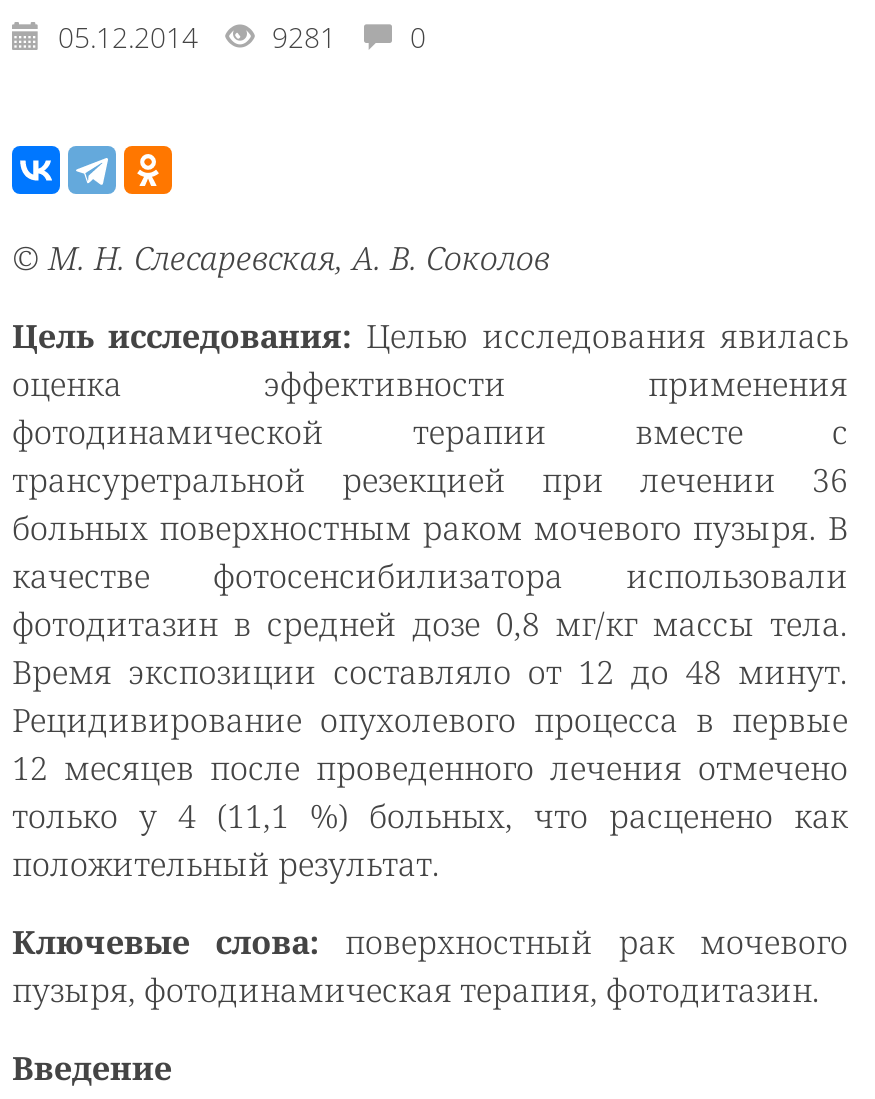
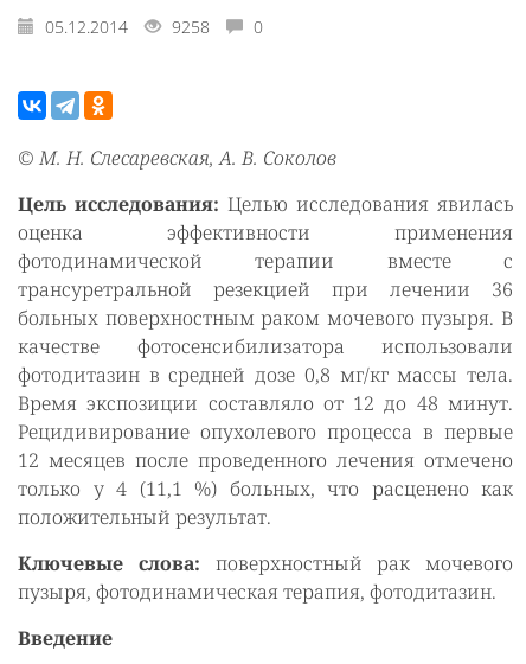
- 05.12.2014 9281 0
+ 05.12.2014 9258 0
